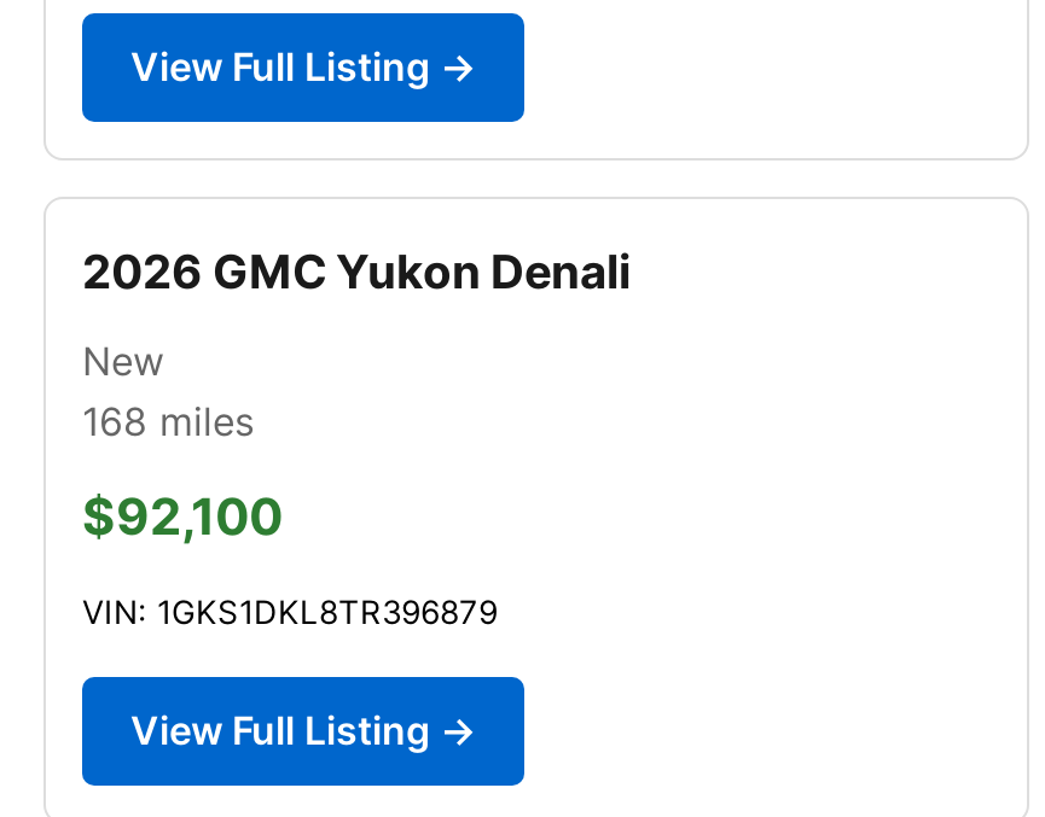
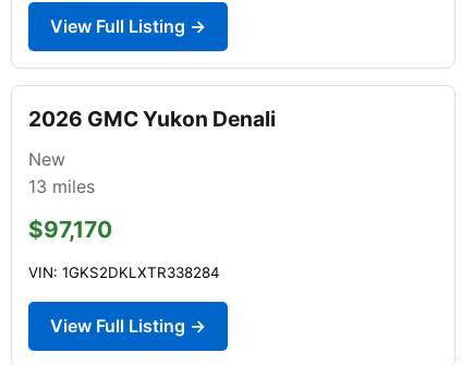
- 168 miles
+ 13 miles

- $92,100
+ $97,170

- VIN: 1GKS1DKL8TR396879
+ VIN: 1GKS2DKLXTR338284
